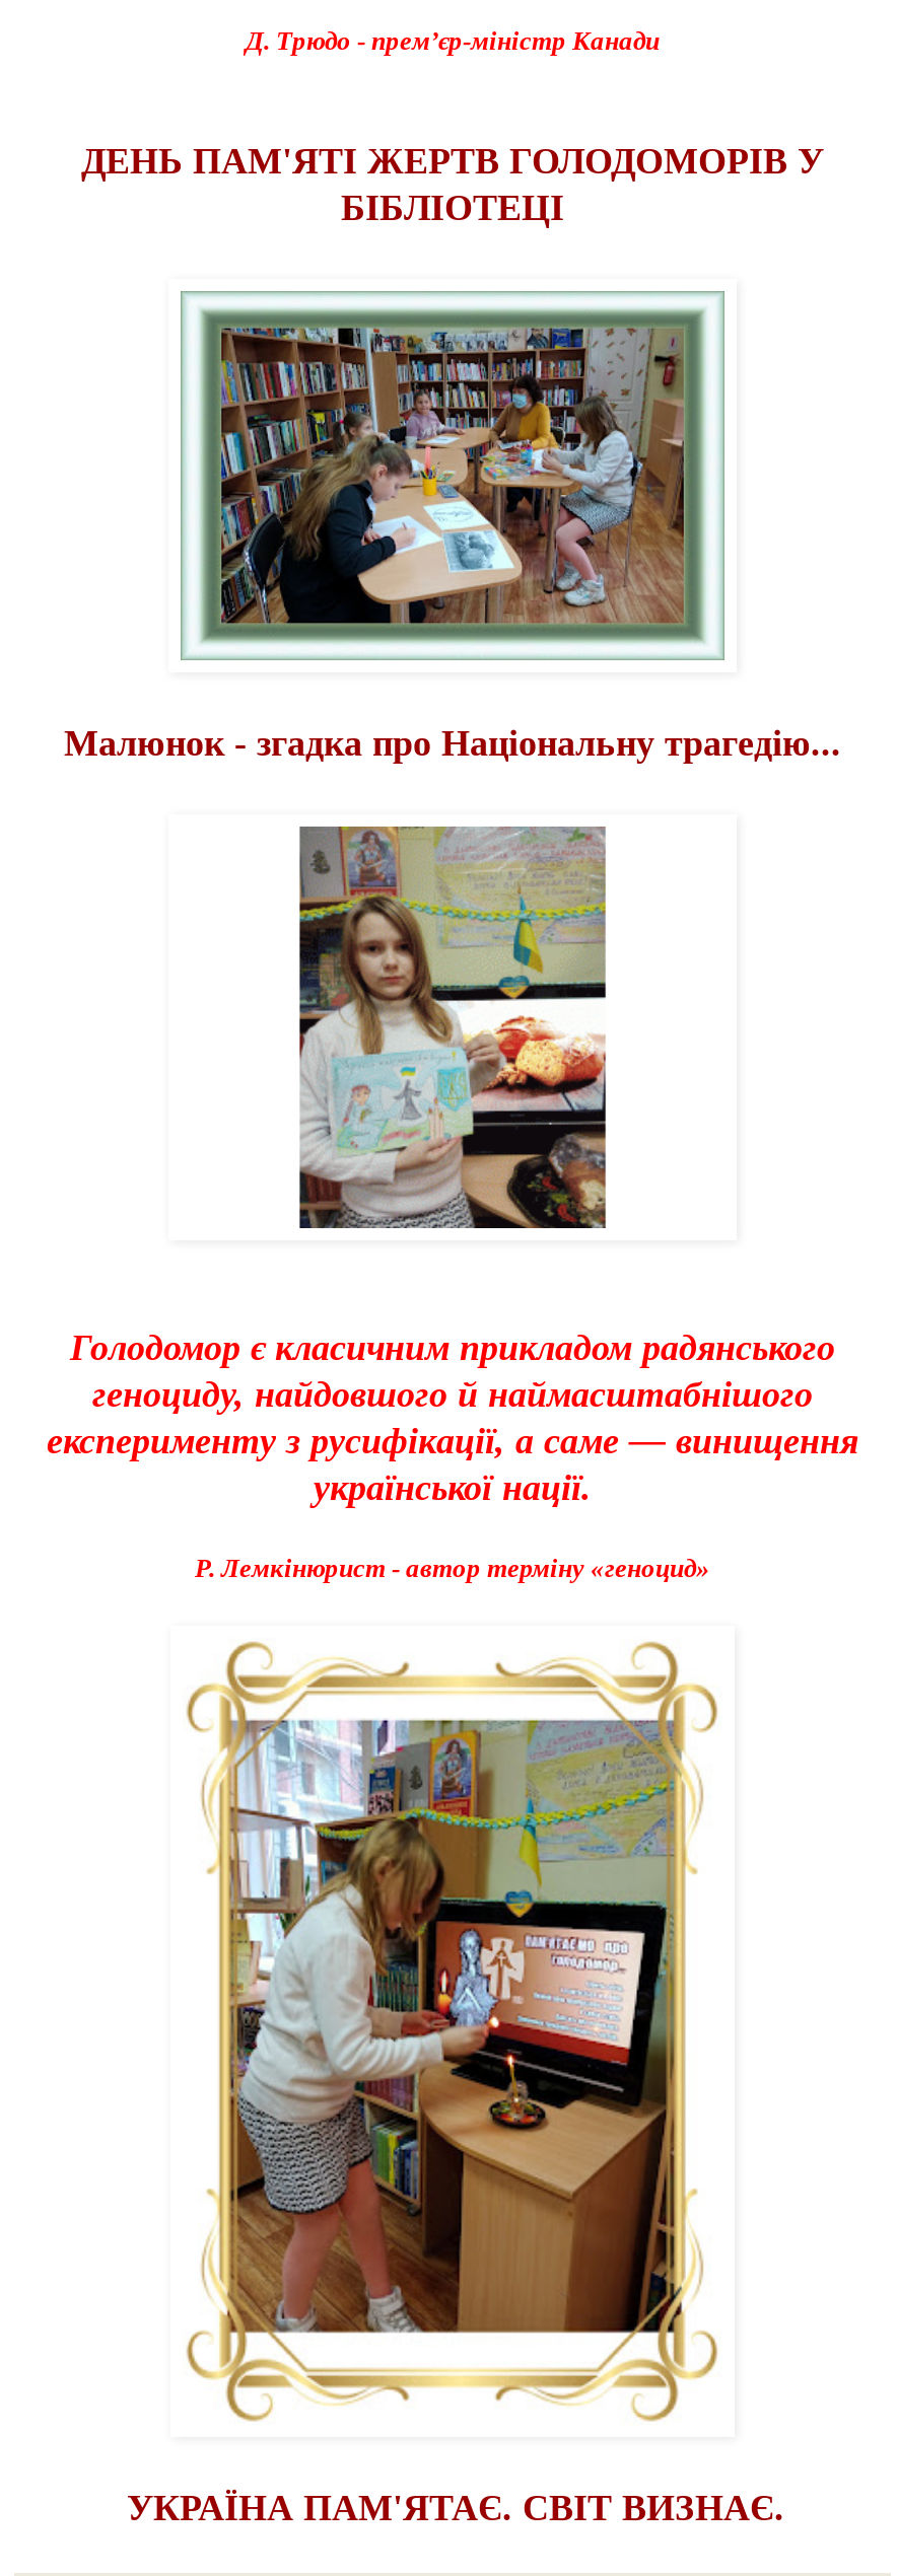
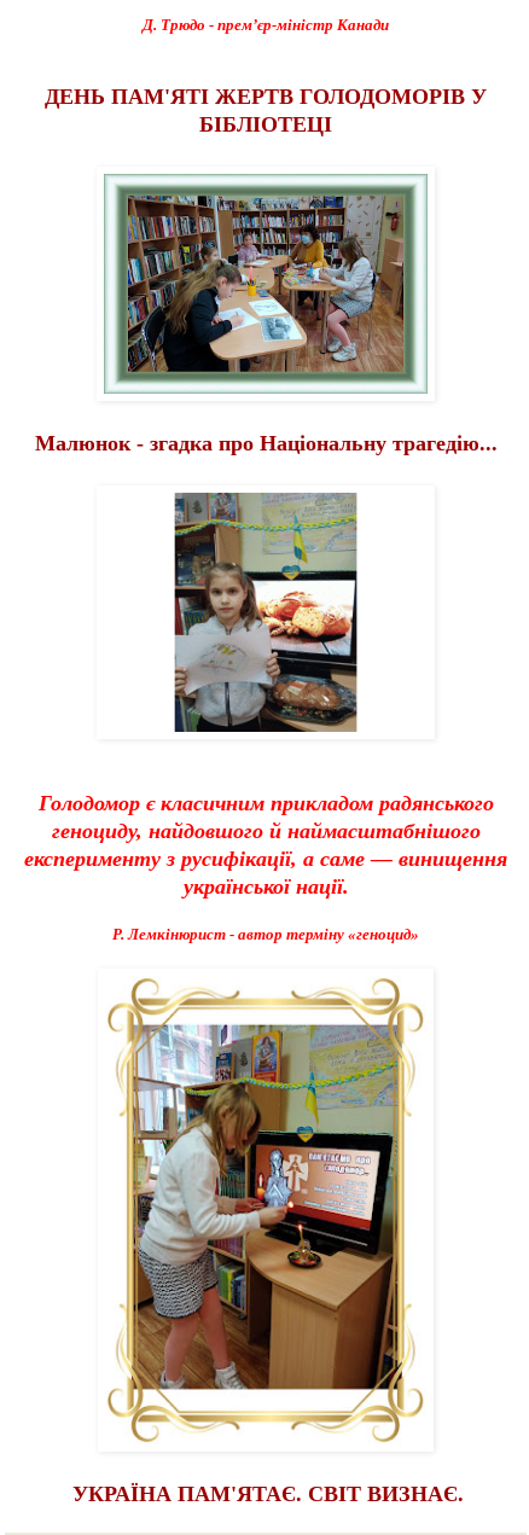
- [image]
+ [image]
